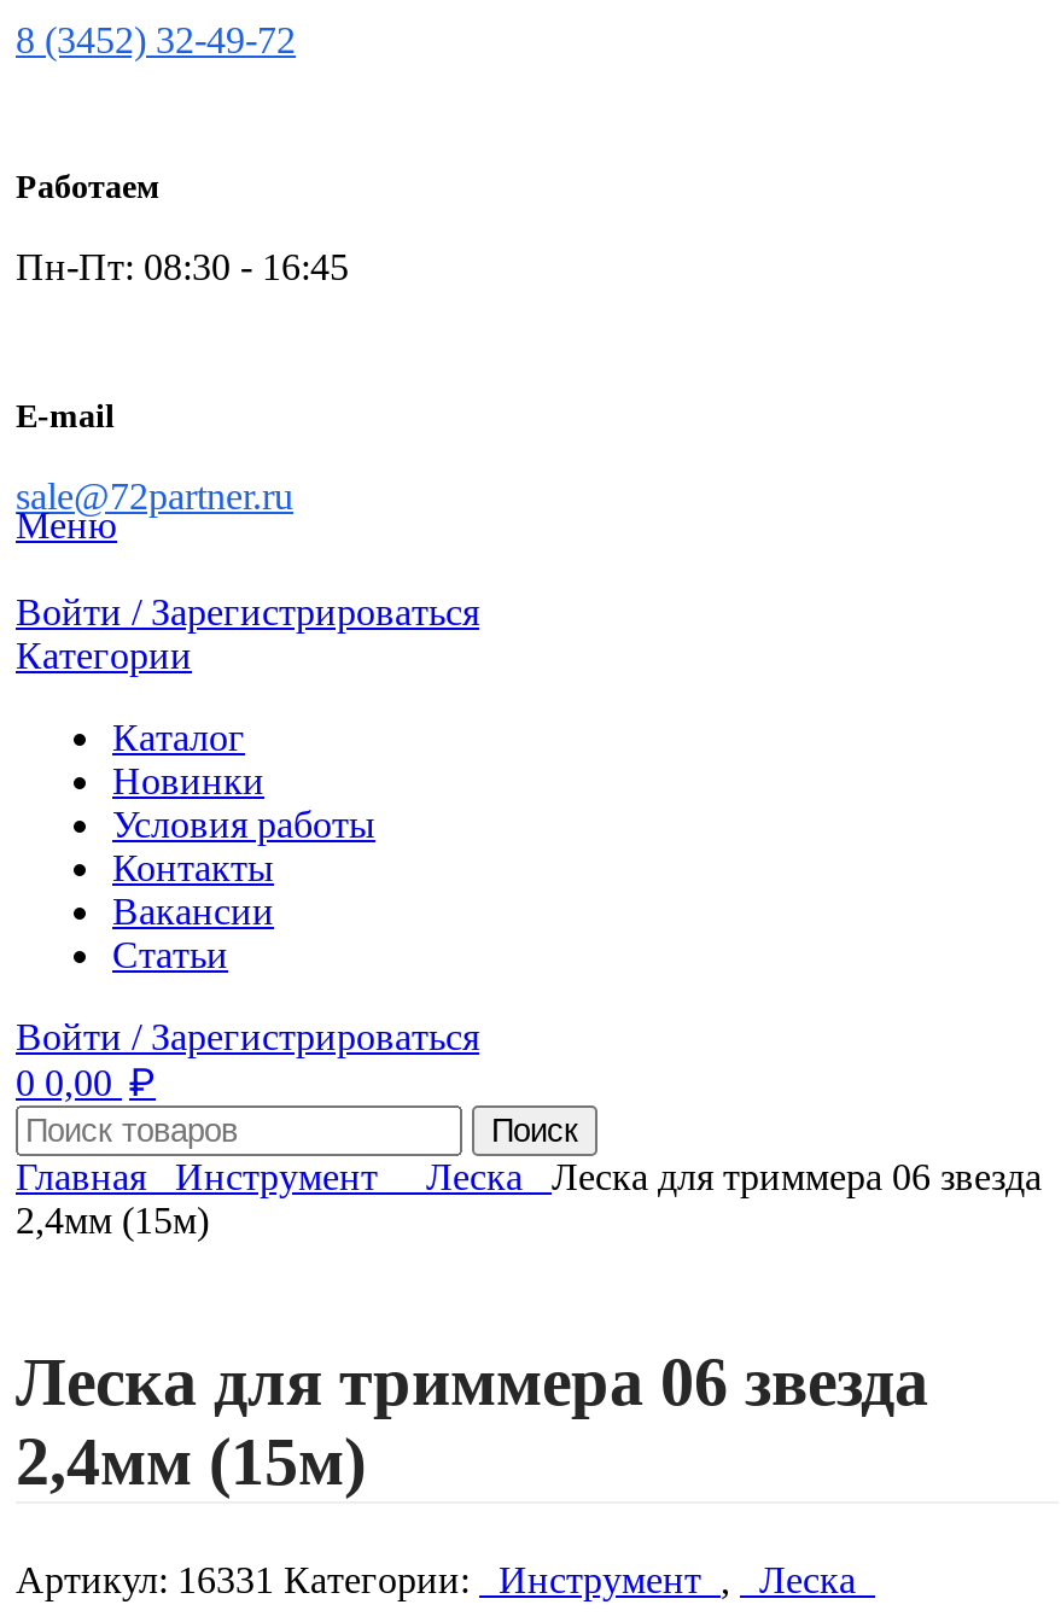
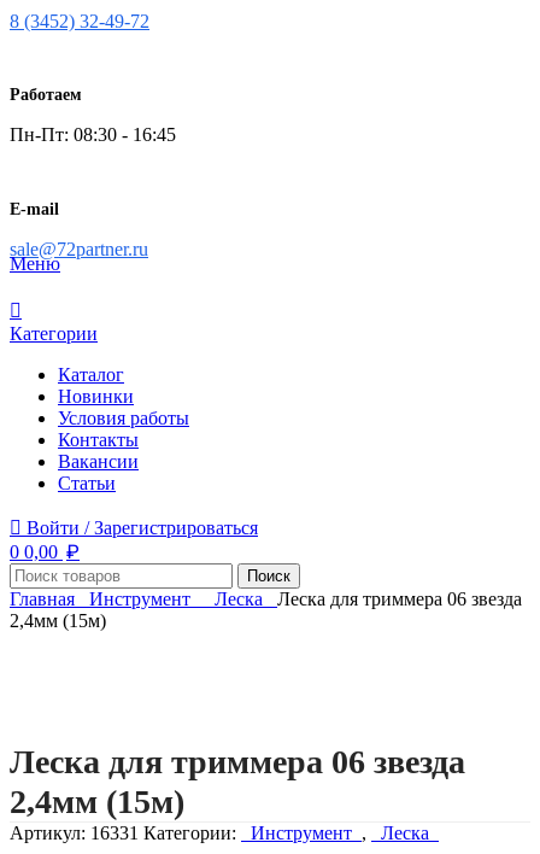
- Войти / Зарегистрироваться

moved down: Леска для триммера 06 звезда | 2,4мм (15м)
